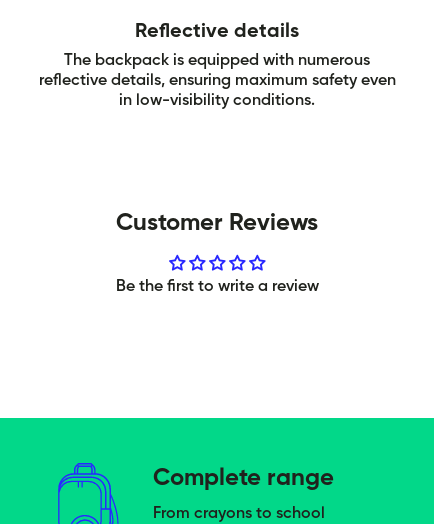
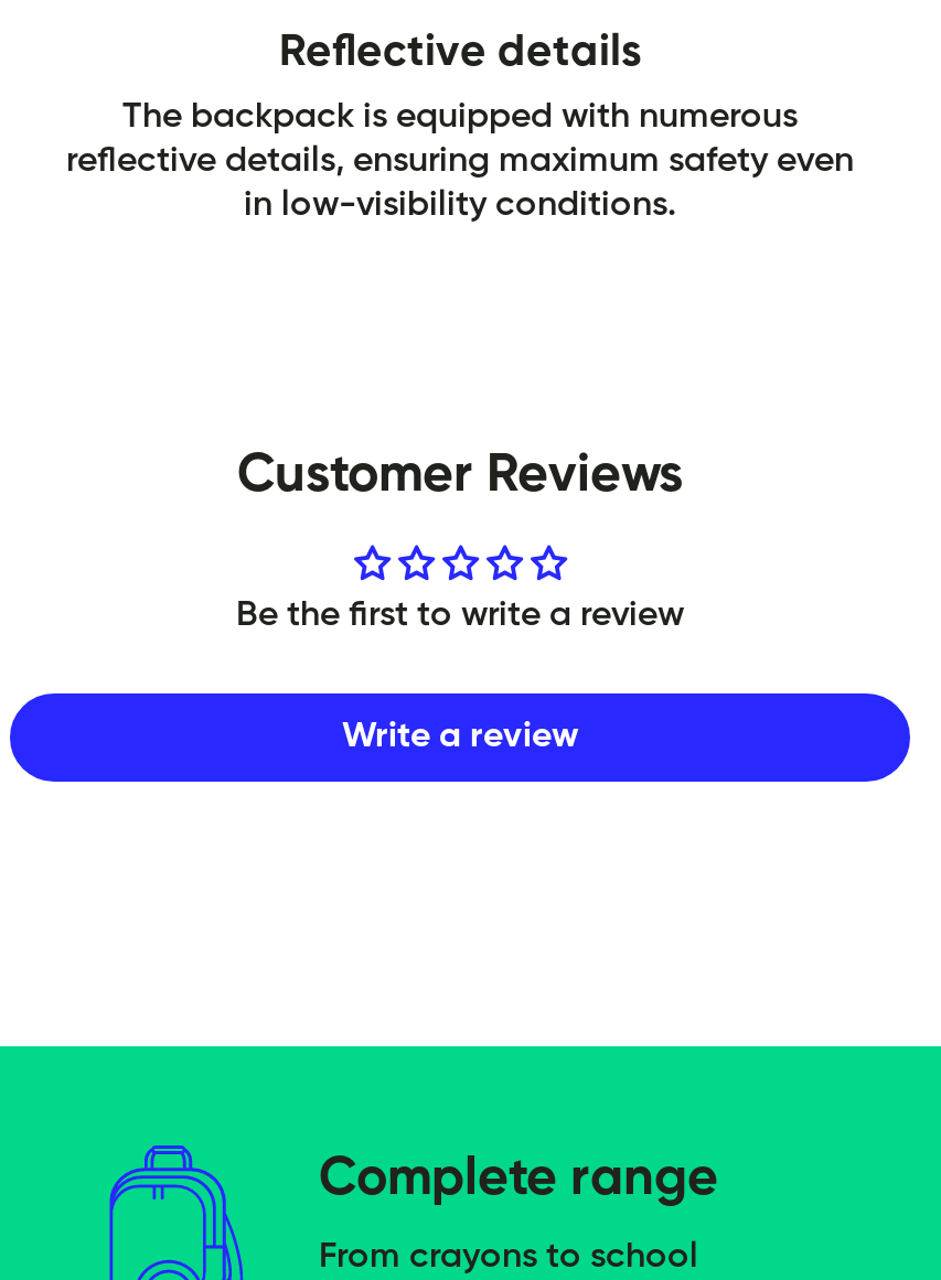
+ Write a review
